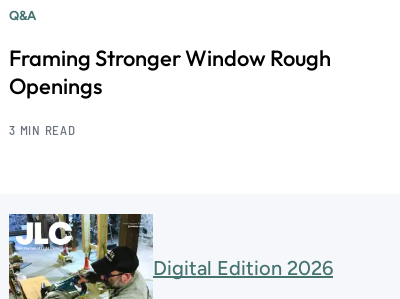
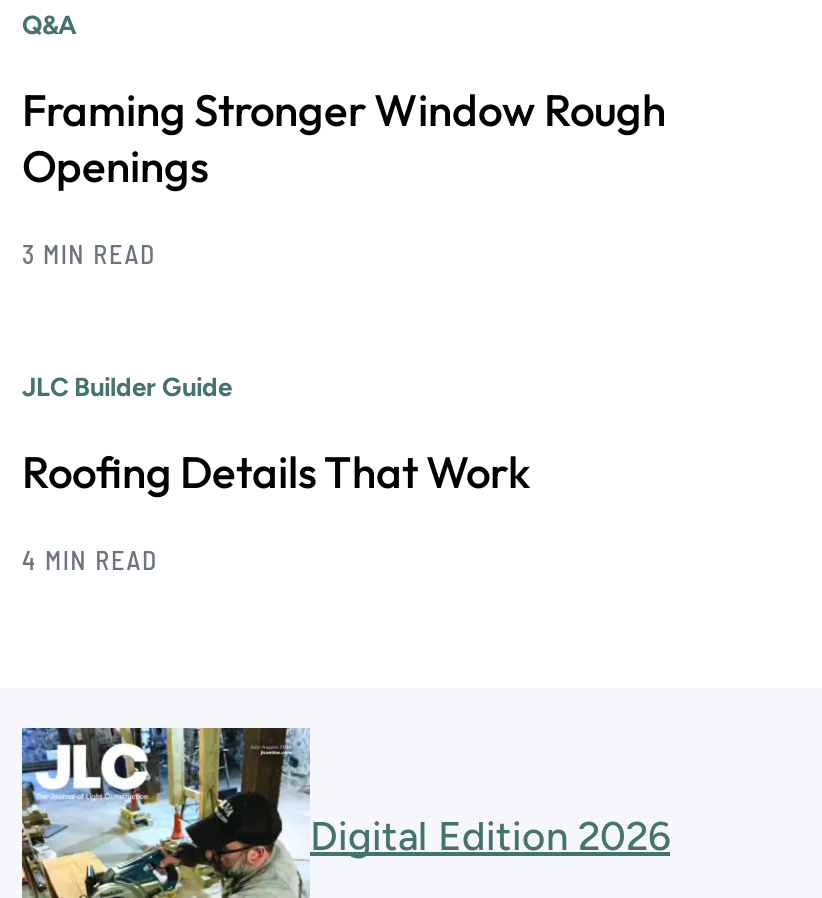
+ JLC Builder Guide
+ Roofing Details That Work
+ 4 MIN READ
